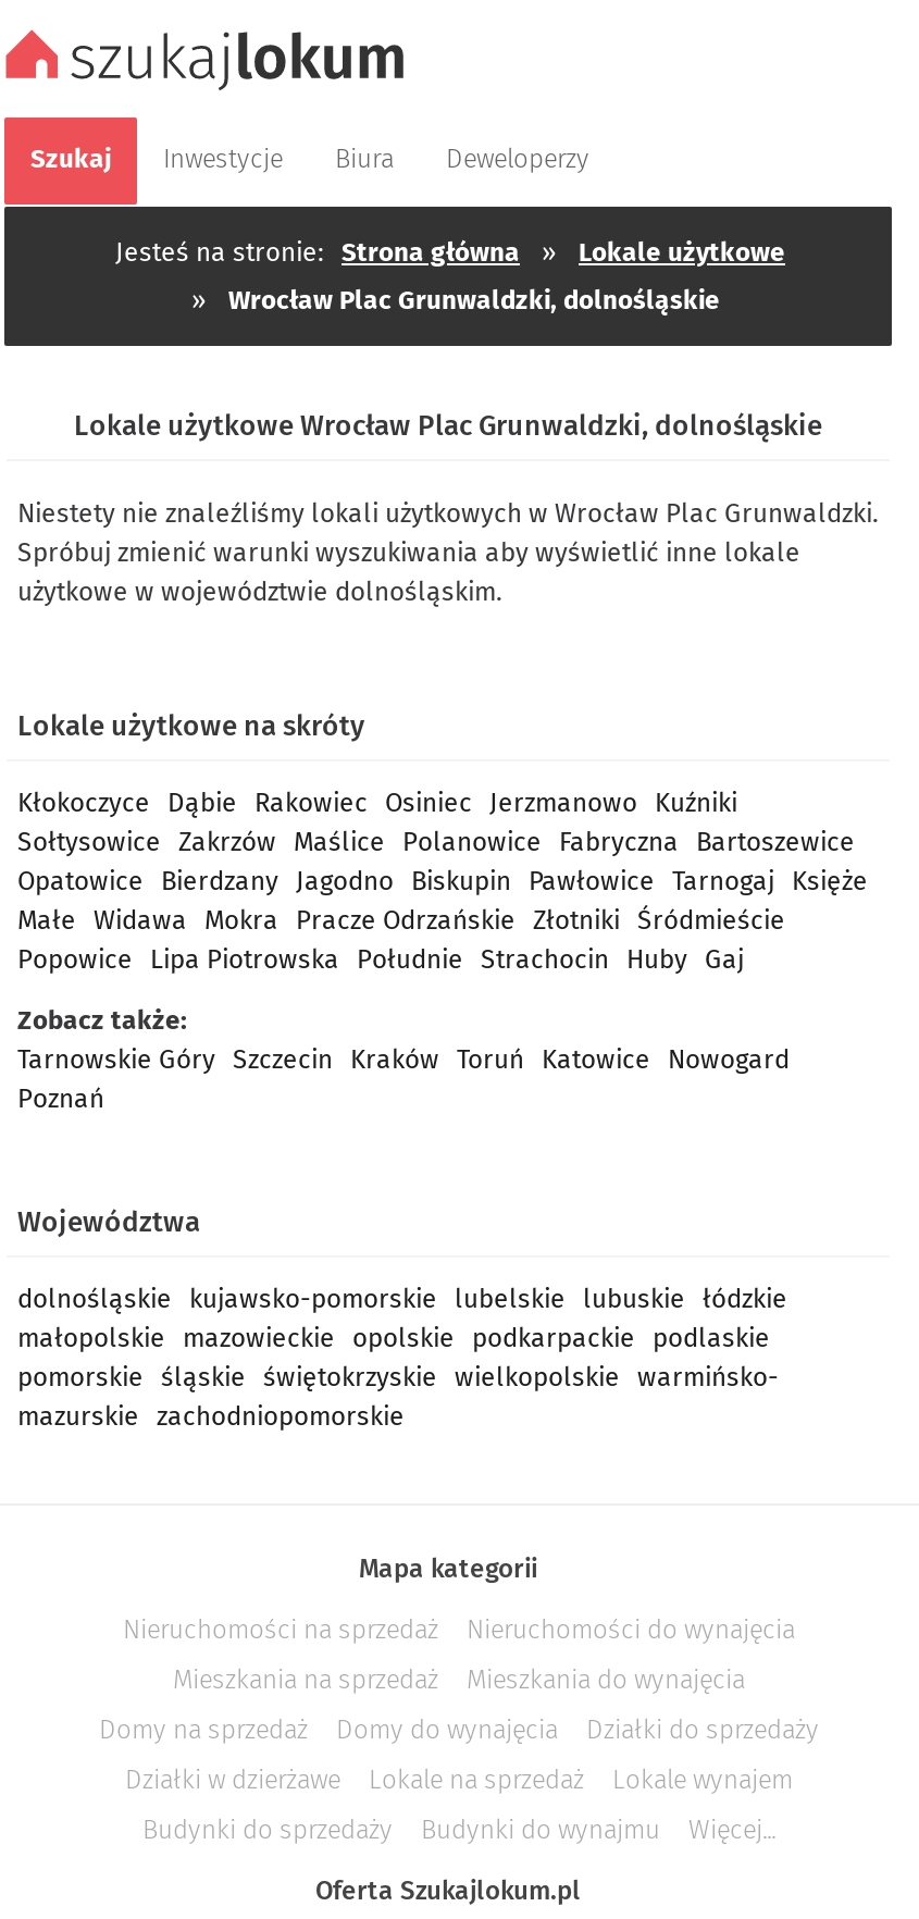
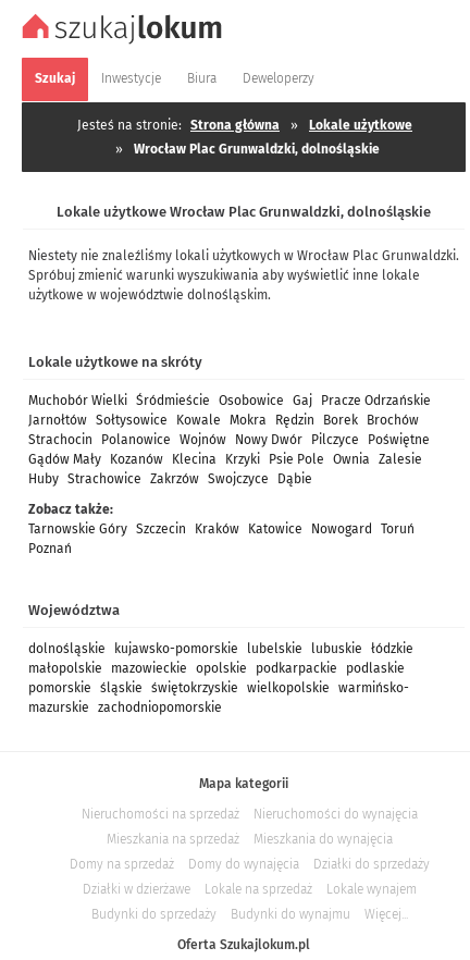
- Kłokoczyce Dąbie Rakowiec Osiniec Jerzmanowo Kuźniki
- Sołtysowice Zakrzów Maślice Polanowice Fabryczna Bartoszewice
- Opatowice Bierdzany Jagodno Biskupin Pawłowice Tarnogaj Księże
- Małe Widawa Mokra Pracze Odrzańskie Złotniki Śródmieście
- Popowice Lipa Piotrowska Południe Strachocin Huby Gaj
+ Muchobór Wielki Śródmieście Osobowice Gaj Pracze Odrzańskie
+ Jarnołtów Sołtysowice Kowale Mokra Rędzin Borek Brochów
+ Strachocin Polanowice Wojnów Nowy Dwór Pilczyce Poświętne
+ Gądów Mały Kozanów Klecina Krzyki Psie Pole Ownia Zalesie
+ Huby Strachowice Zakrzów Swojczyce Dąbie

- Tarnowskie Góry Szczecin Kraków Toruń Katowice Nowogard
+ Tarnowskie Góry Szczecin Kraków Katowice Nowogard Toruń
